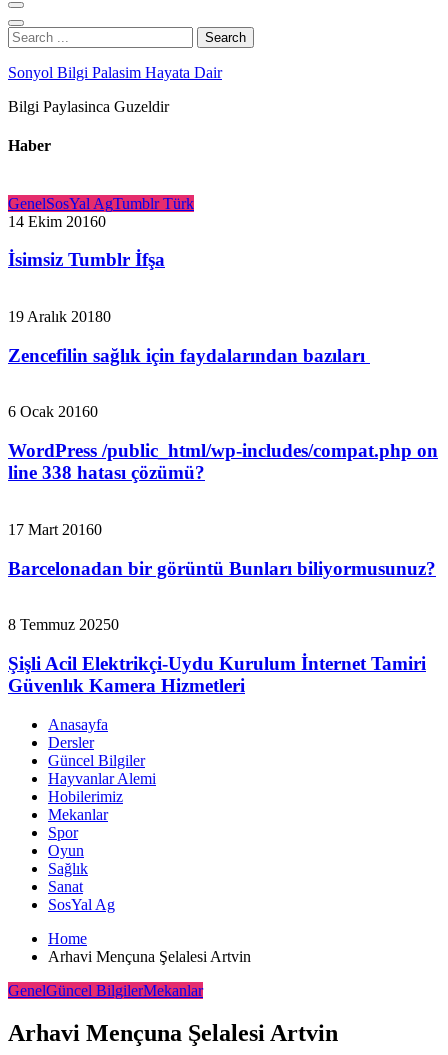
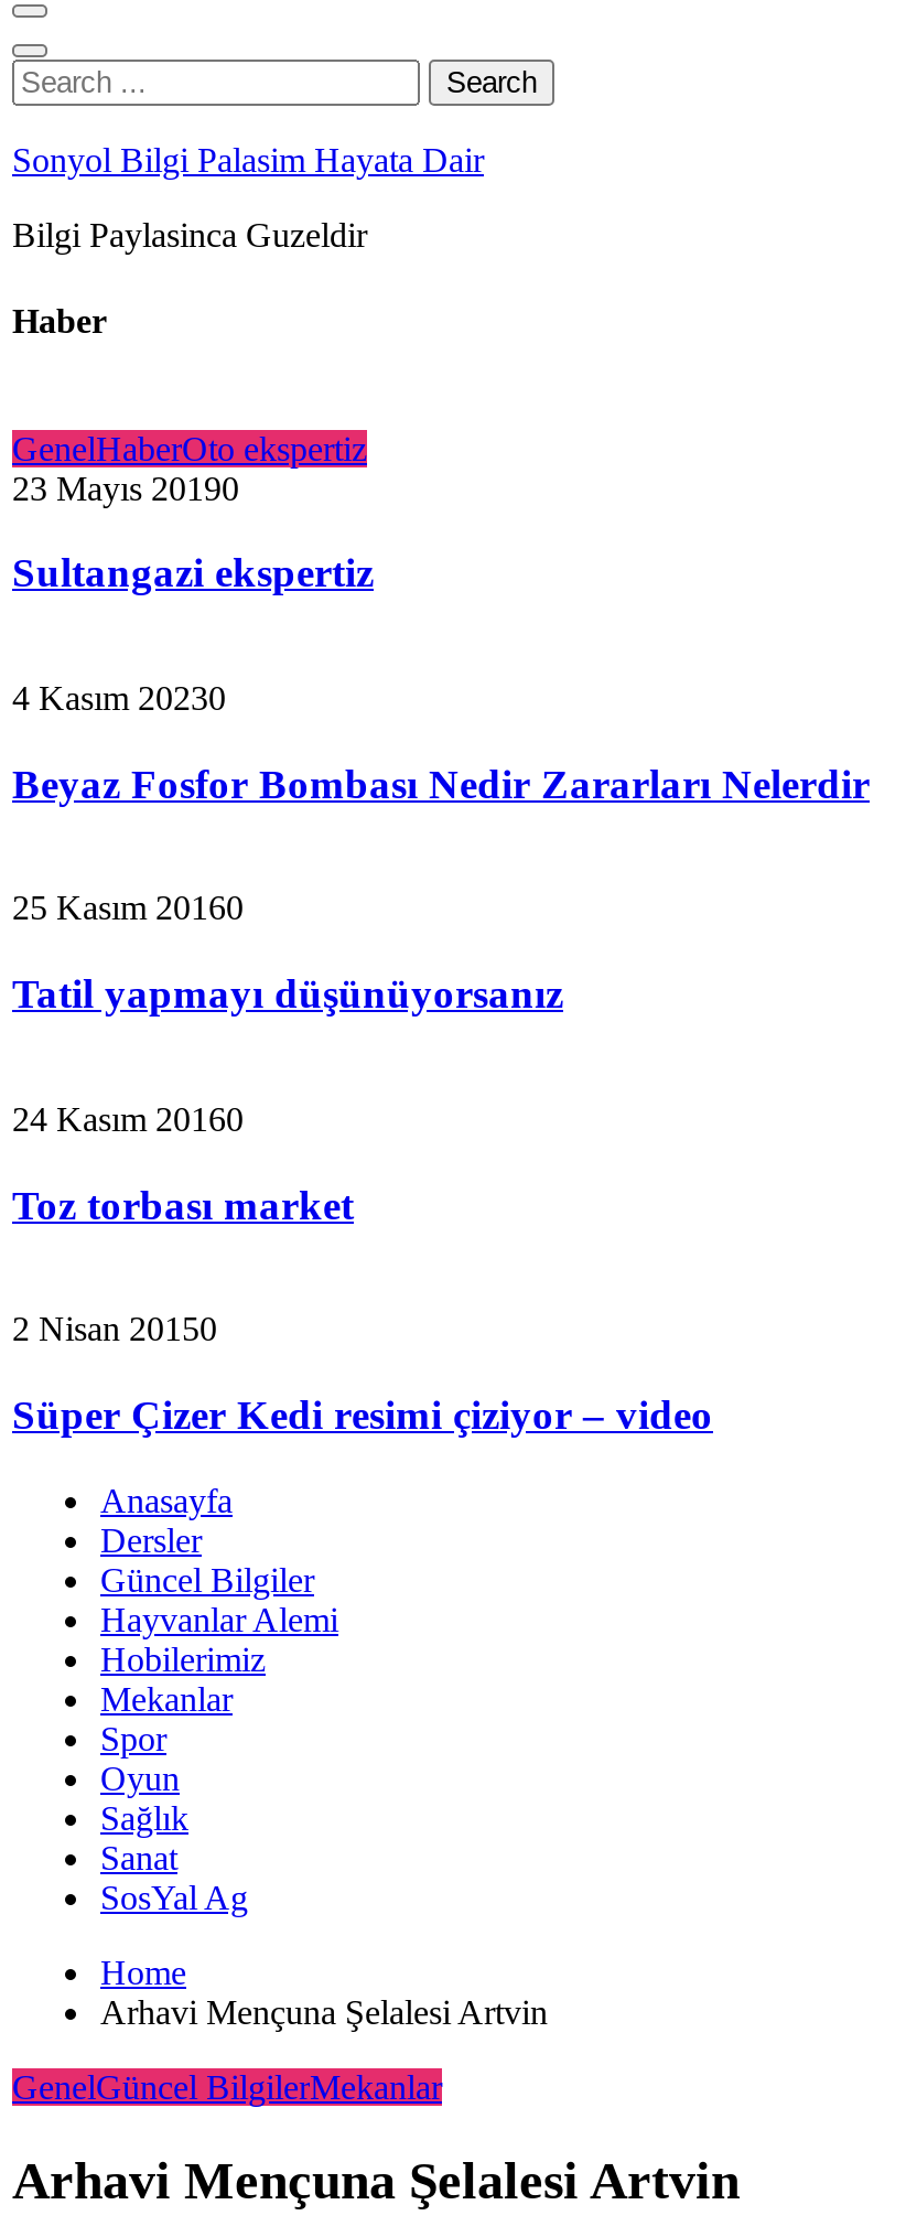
- GenelSosYal AgTumblr Türk
- 14 Ekim 20160
+ GenelHaberOto ekspertiz
+ 23 Mayıs 20190

- İsimsiz Tumblr İfşa
+ Sultangazi ekspertiz

- 19 Aralık 20180
+ 4 Kasım 20230

- Zencefilin sağlık için faydalarından bazıları
+ Beyaz Fosfor Bombası Nedir Zararları Nelerdir

- 6 Ocak 20160
+ 25 Kasım 20160

- WordPress /public_html/wp-includes/compat.php on
- line 338 hatası çözümü?
+ Tatil yapmayı düşünüyorsanız

- 17 Mart 20160
+ 24 Kasım 20160

- Barcelonadan bir görüntü Bunları biliyormusunuz?
+ Toz torbası market

- 8 Temmuz 20250
+ 2 Nisan 20150

- Şişli Acil Elektrikçi-Uydu Kurulum İnternet Tamiri
- Güvenlık Kamera Hizmetleri
+ Süper Çizer Kedi resimi çiziyor – video
